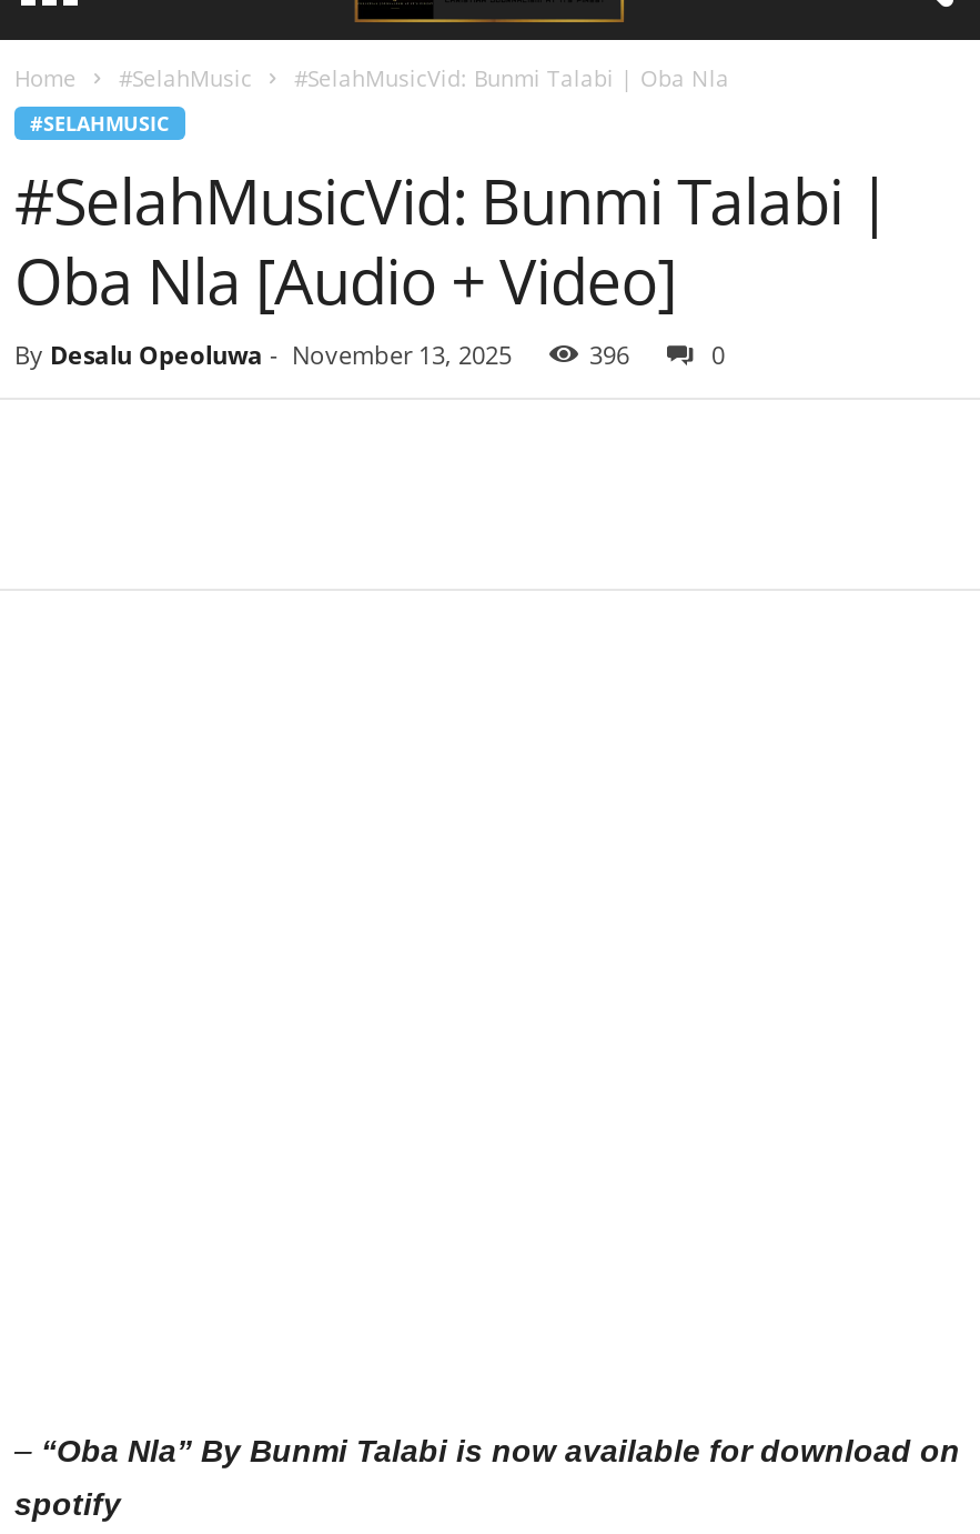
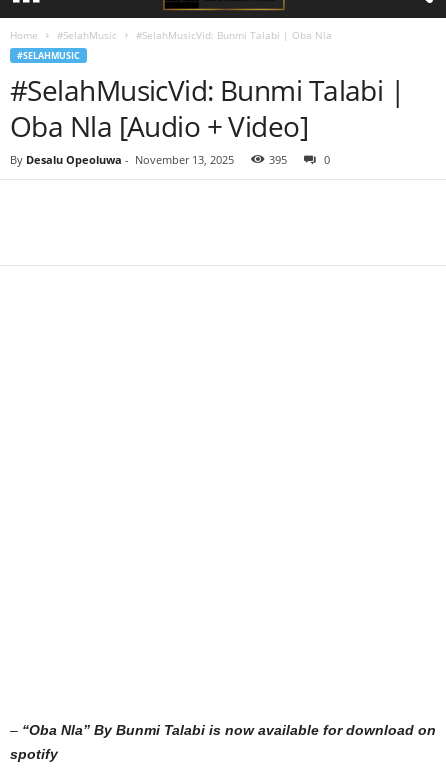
- 396
+ 395
